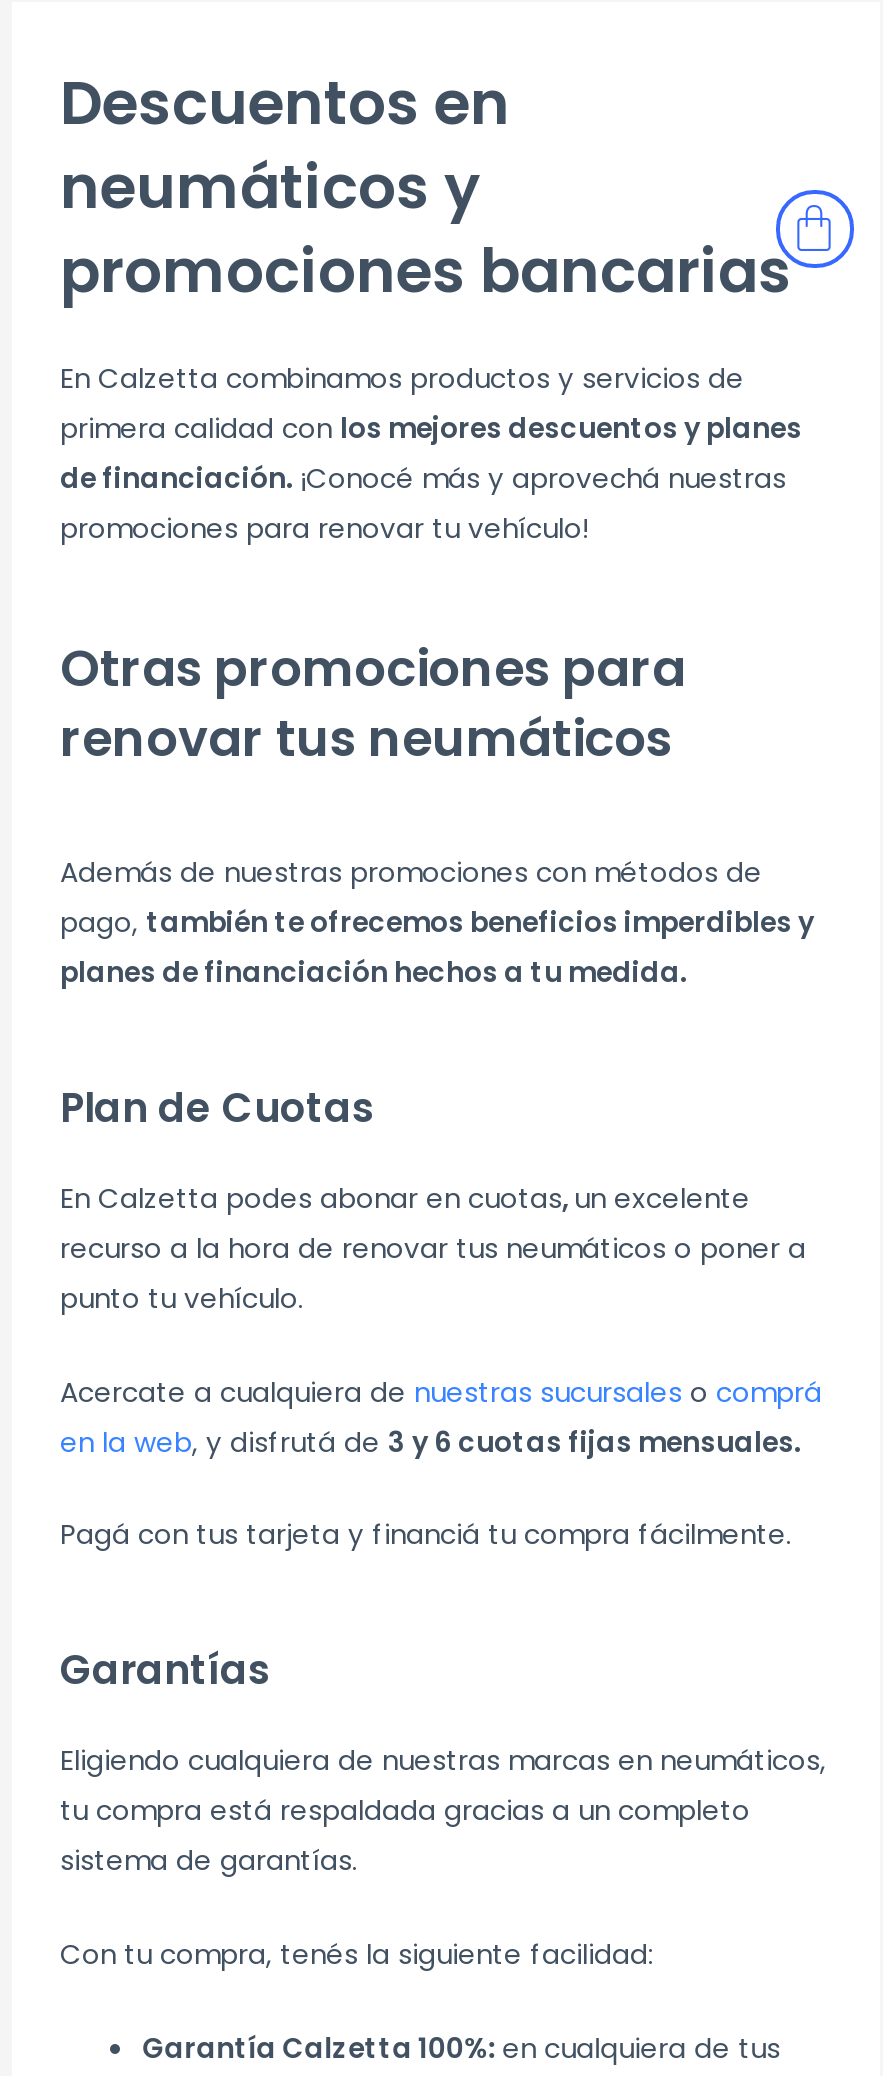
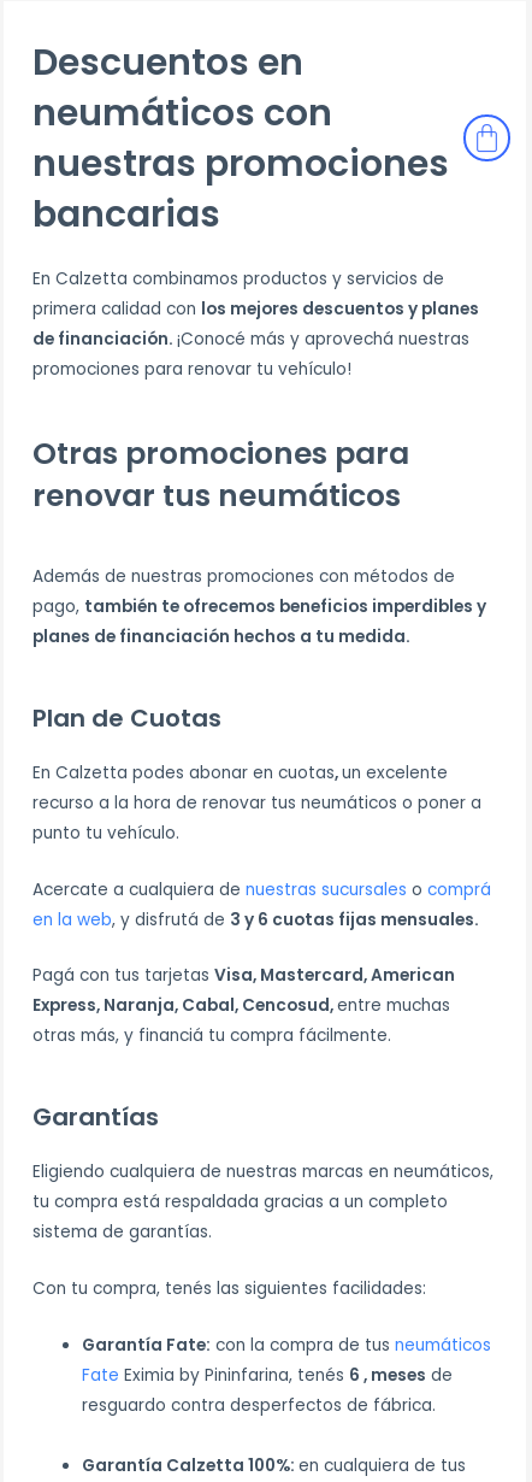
- neumáticos y
- promociones bancarias
+ neumáticos con
+ nuestras promociones
+ bancarias

- Pagá con tus tarjeta y financiá tu compra fácilmente.
+ Pagá con tus tarjetas Visa, Mastercard, American
+ Express, Naranja, Cabal, Cencosud, entre muchas
+ otras más, y financiá tu compra fácilmente.

- Con tu compra, tenés la siguiente facilidad:
+ Con tu compra, tenés las siguientes facilidades:
+ Garantía Fate: con la compra de tus neumáticos
+ Fate Eximia by Pininfarina, tenés 6 , meses de
+ resguardo contra desperfectos de fábrica.
